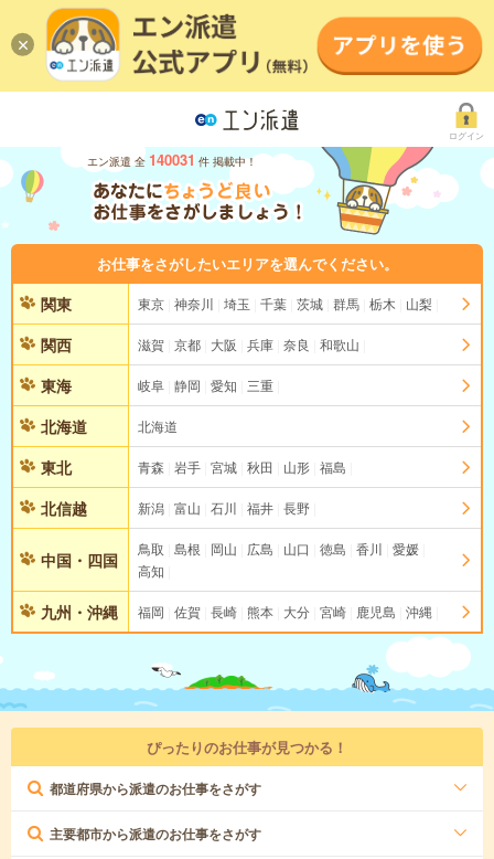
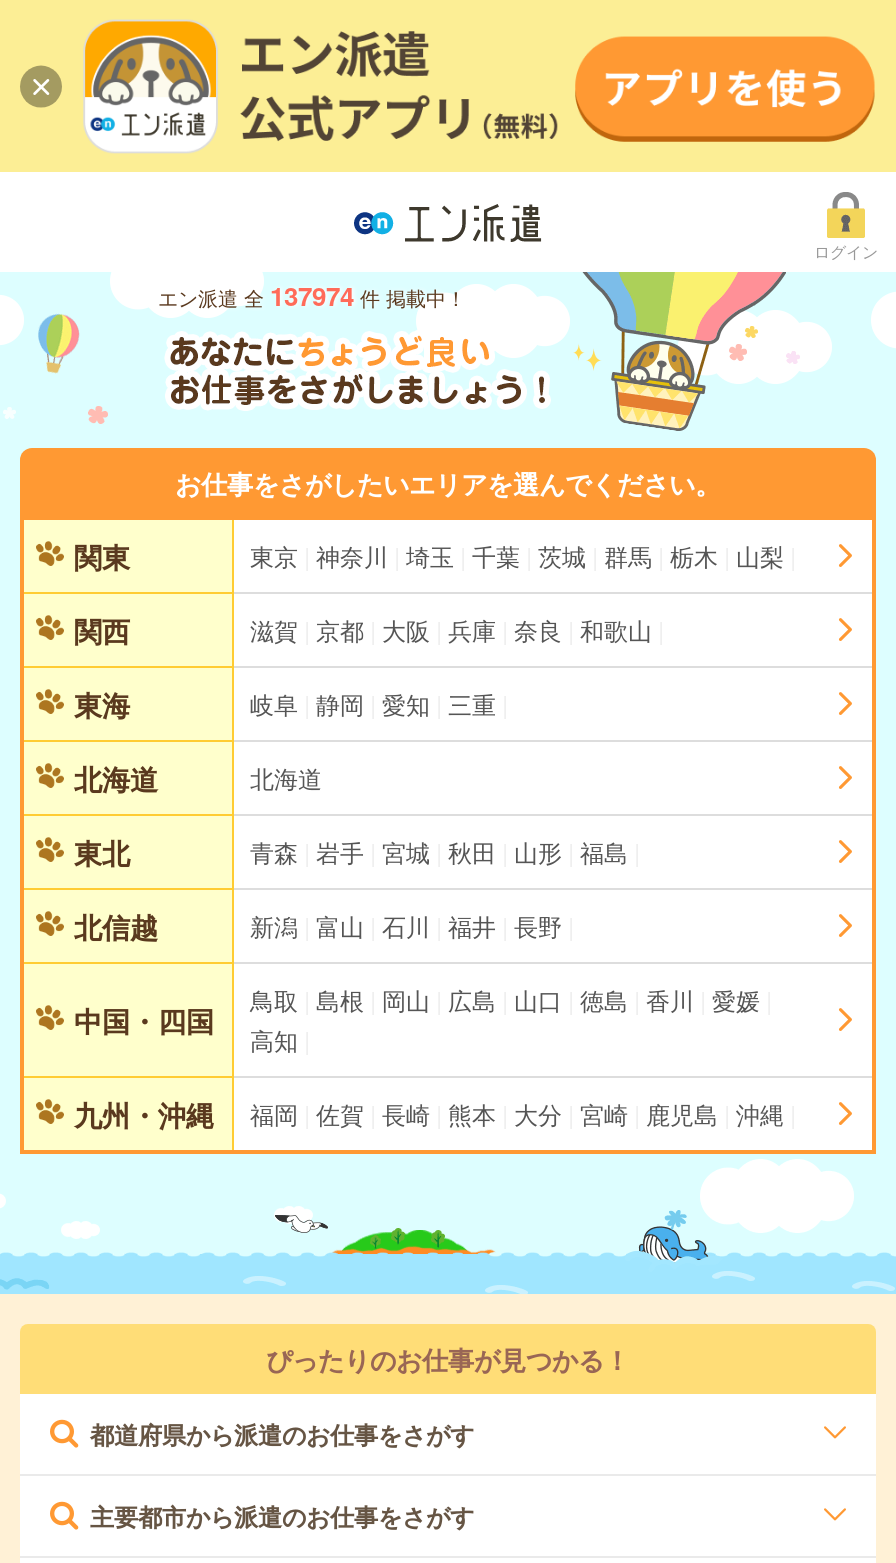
- エン派遣 全 140031 件 掲載中！
+ エン派遣 全 137974 件 掲載中！
